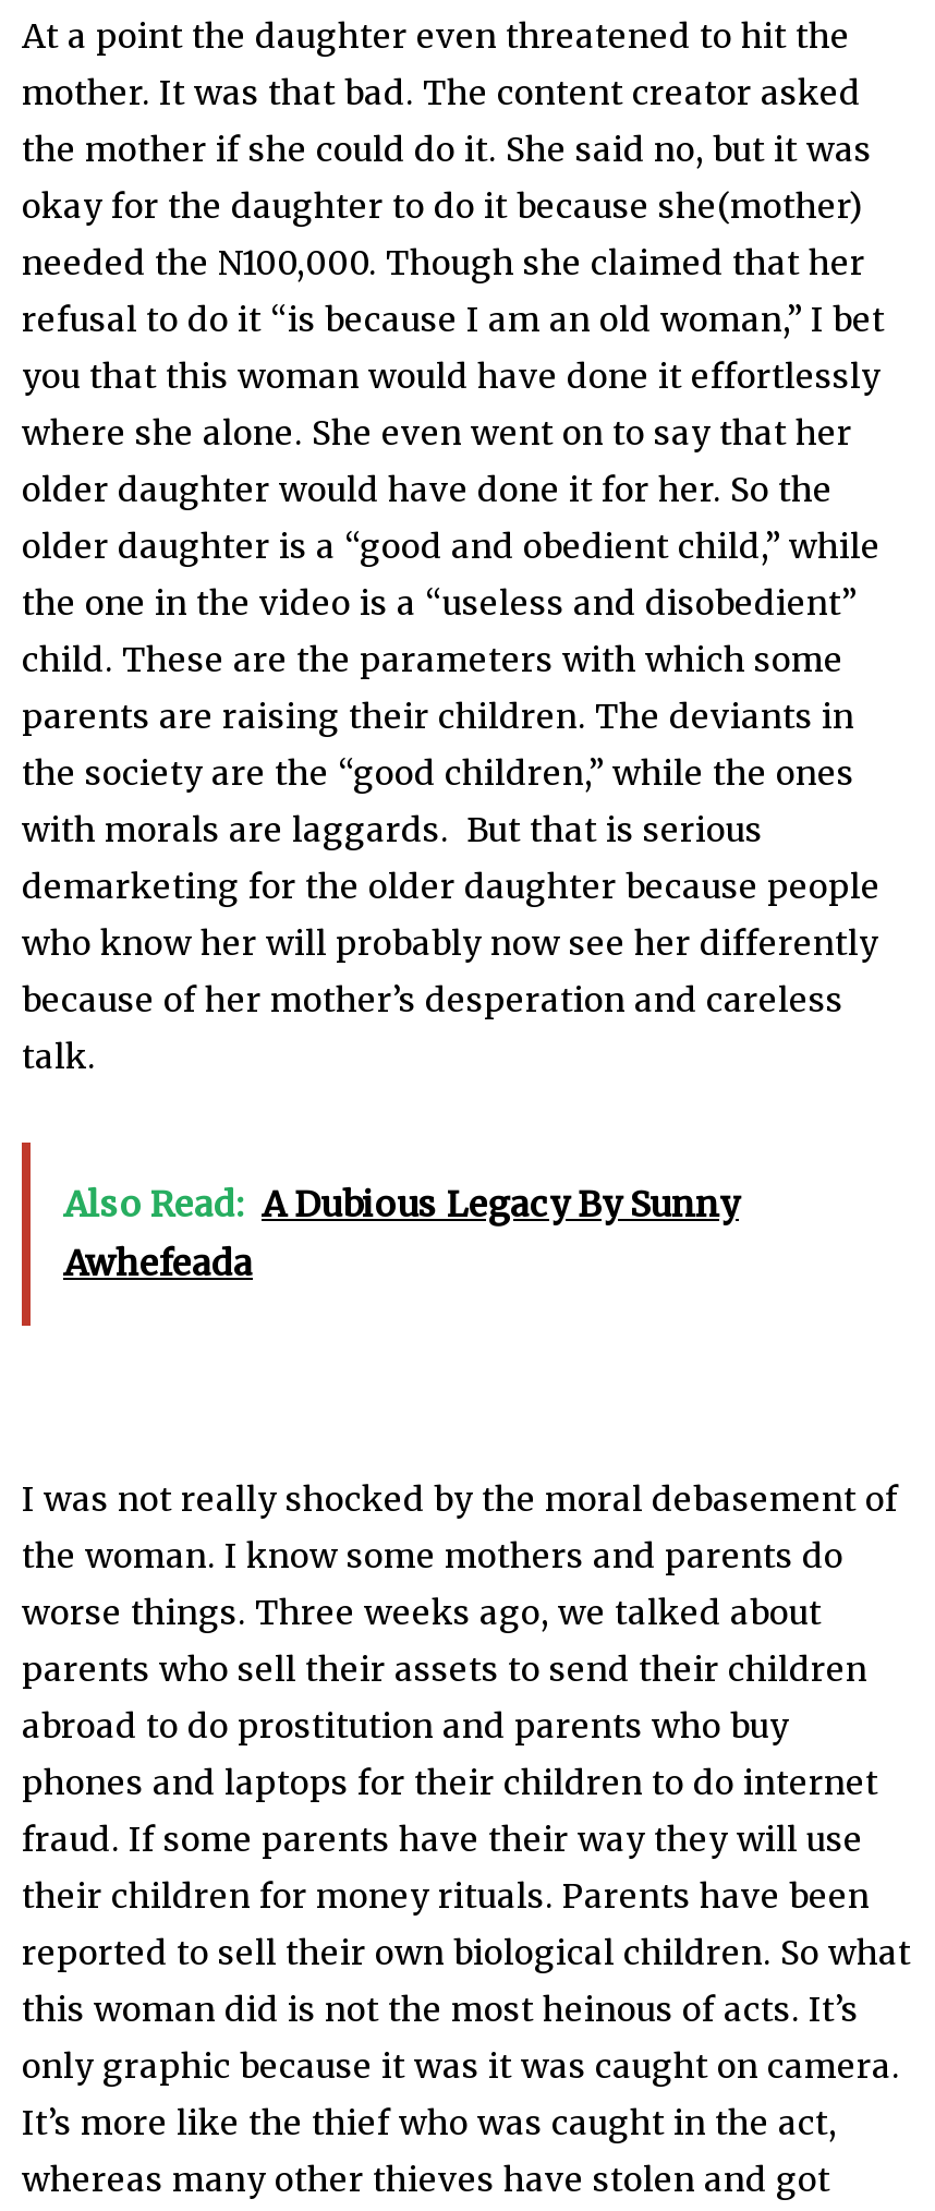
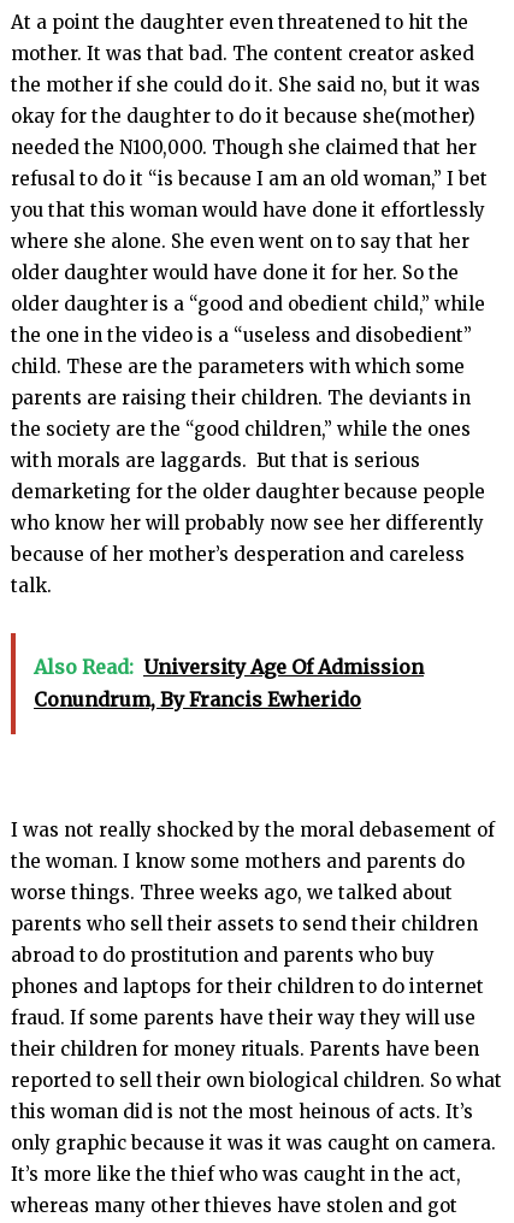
- Also Read: A Dubious Legacy By Sunny
- Awhefeada
+ Also Read: University Age Of Admission
+ Conundrum, By Francis Ewherido
